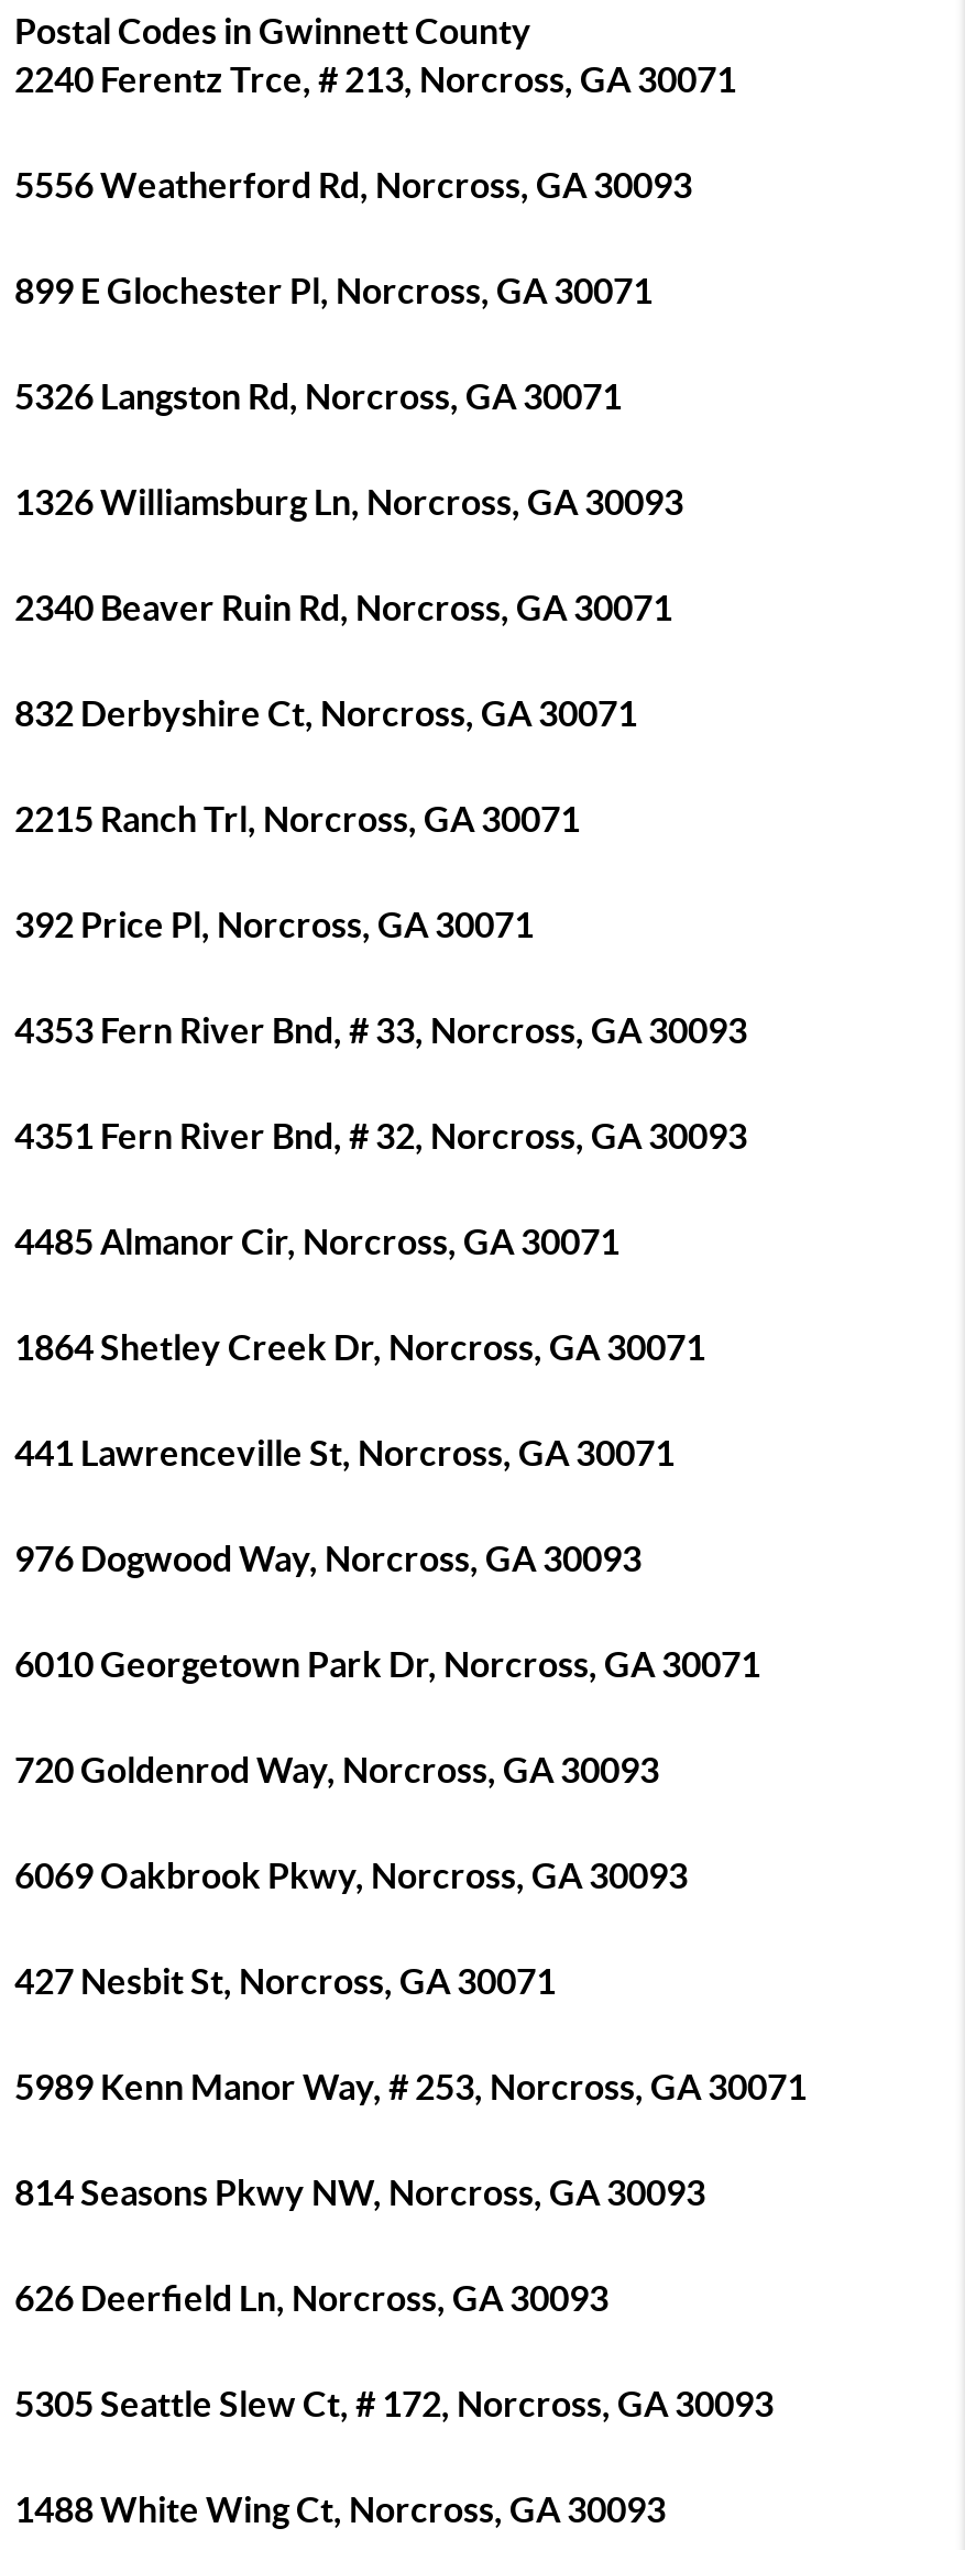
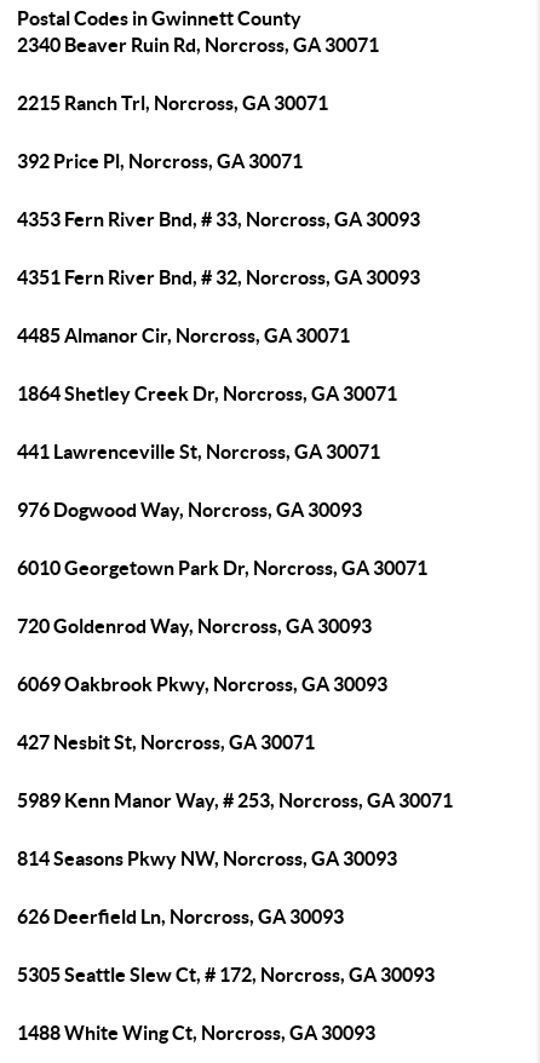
- 2240 Ferentz Trce, # 213, Norcross, GA 30071
- 5556 Weatherford Rd, Norcross, GA 30093
- 899 E Glochester Pl, Norcross, GA 30071
- 5326 Langston Rd, Norcross, GA 30071
- 1326 Williamsburg Ln, Norcross, GA 30093

- 832 Derbyshire Ct, Norcross, GA 30071
